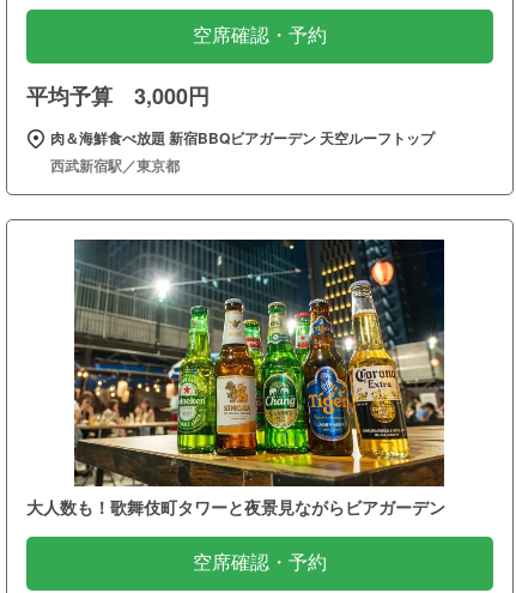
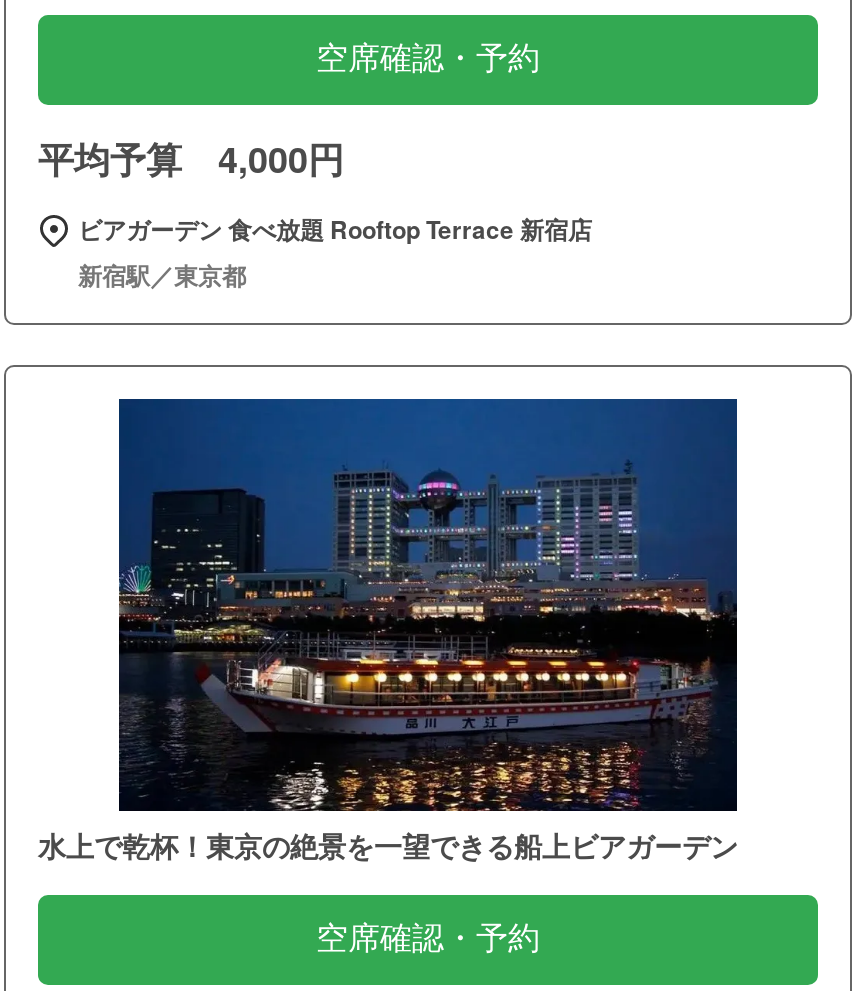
- 平均予算 3,000円
+ 平均予算 4,000円

- 肉＆海鮮食べ放題 新宿BBQビアガーデン 天空ルーフトップ
- 西武新宿駅／東京都
+ ビアガーデン 食べ放題 Rooftop Terrace 新宿店
+ 新宿駅／東京都

- [image]
- 大人数も！歌舞伎町タワーと夜景見ながらビアガーデン
+ [image]
+ 水上で乾杯！東京の絶景を一望できる船上ビアガーデン
